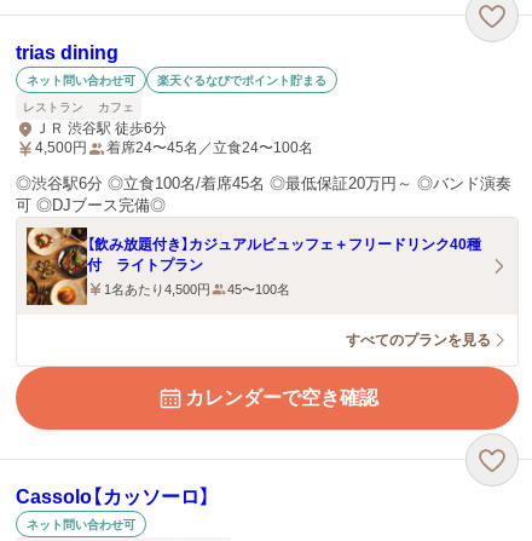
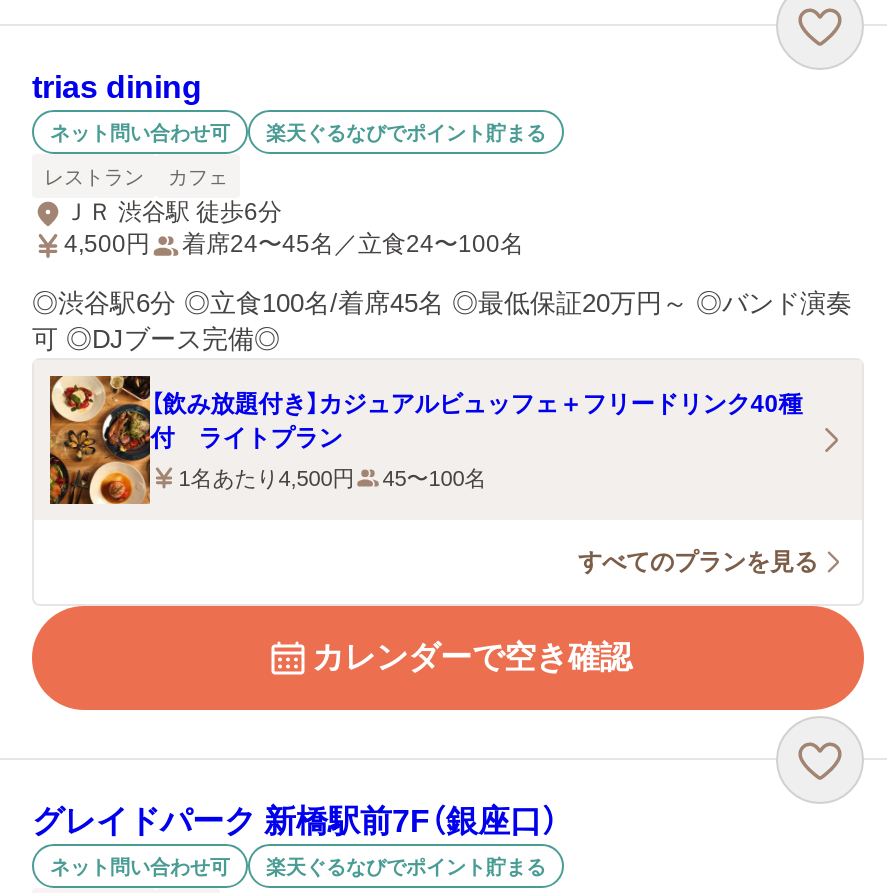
- Cassolo【カッソーロ】
+ グレイドパーク 新橋駅前7F（銀座口）

+ 楽天ぐるなびでポイント貯まる
